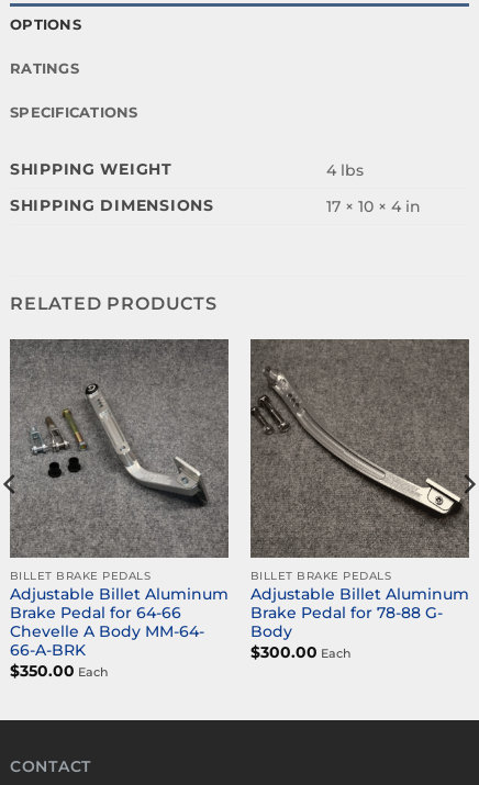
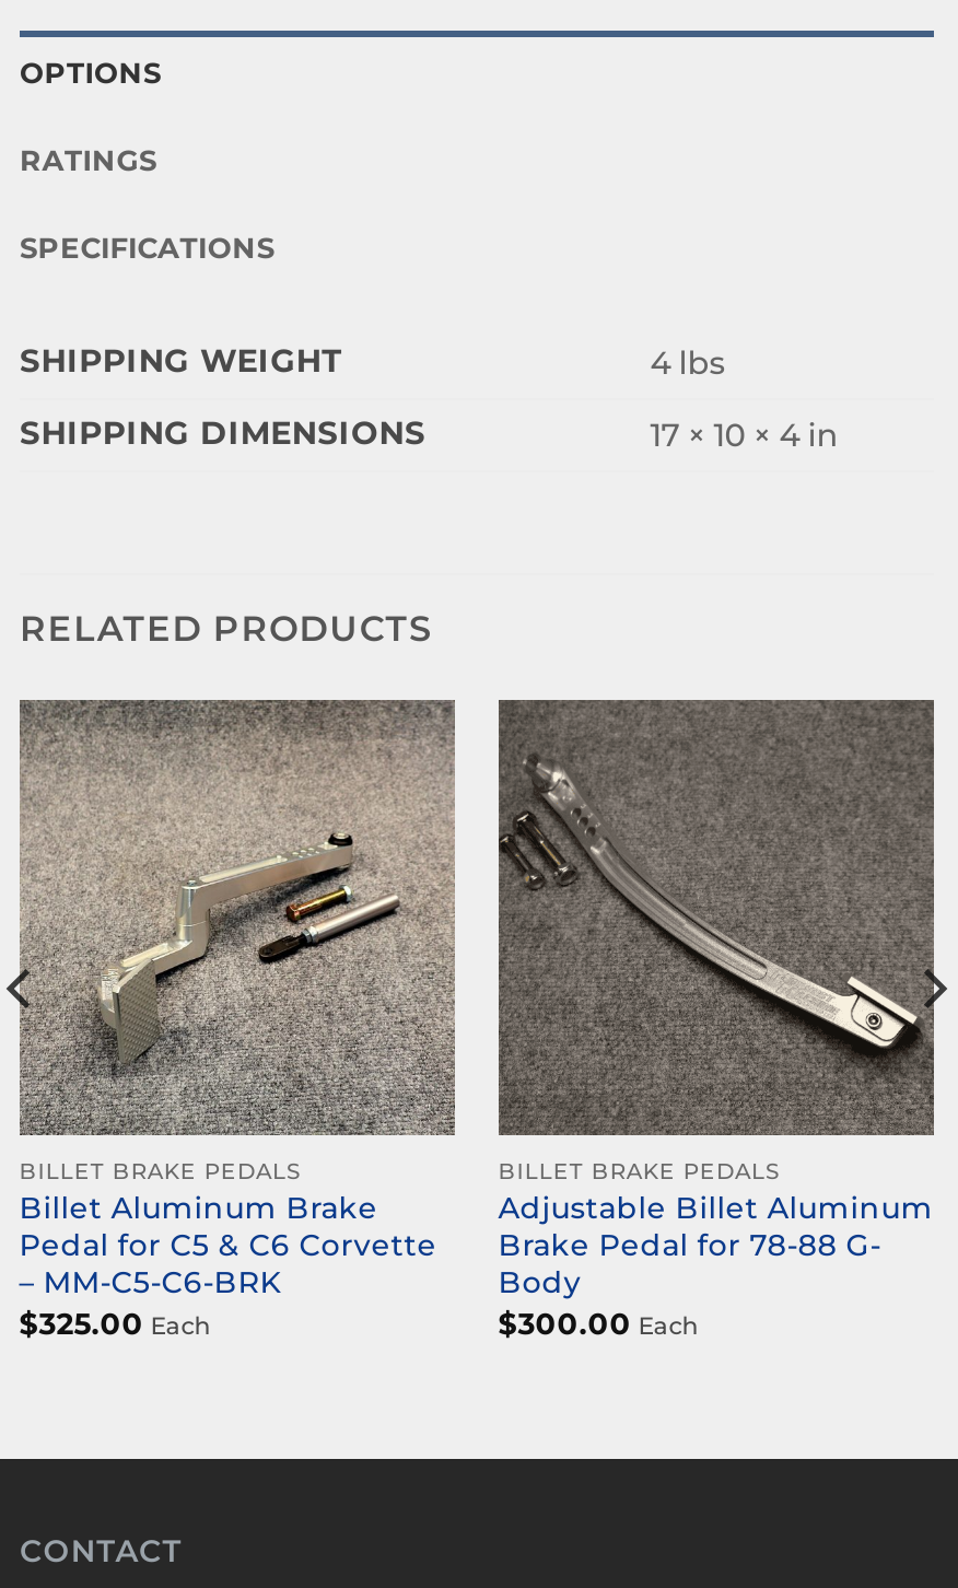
- [image]
- Adjustable Billet Aluminum
- Brake Pedal for 64-66
- Chevelle A Body MM-64-
- 66-A-BRK
- $350.00 Each
+ [image]
+ Billet Aluminum Brake
+ Pedal for C5 & C6 Corvette
+ – MM-C5-C6-BRK
+ $325.00 Each
